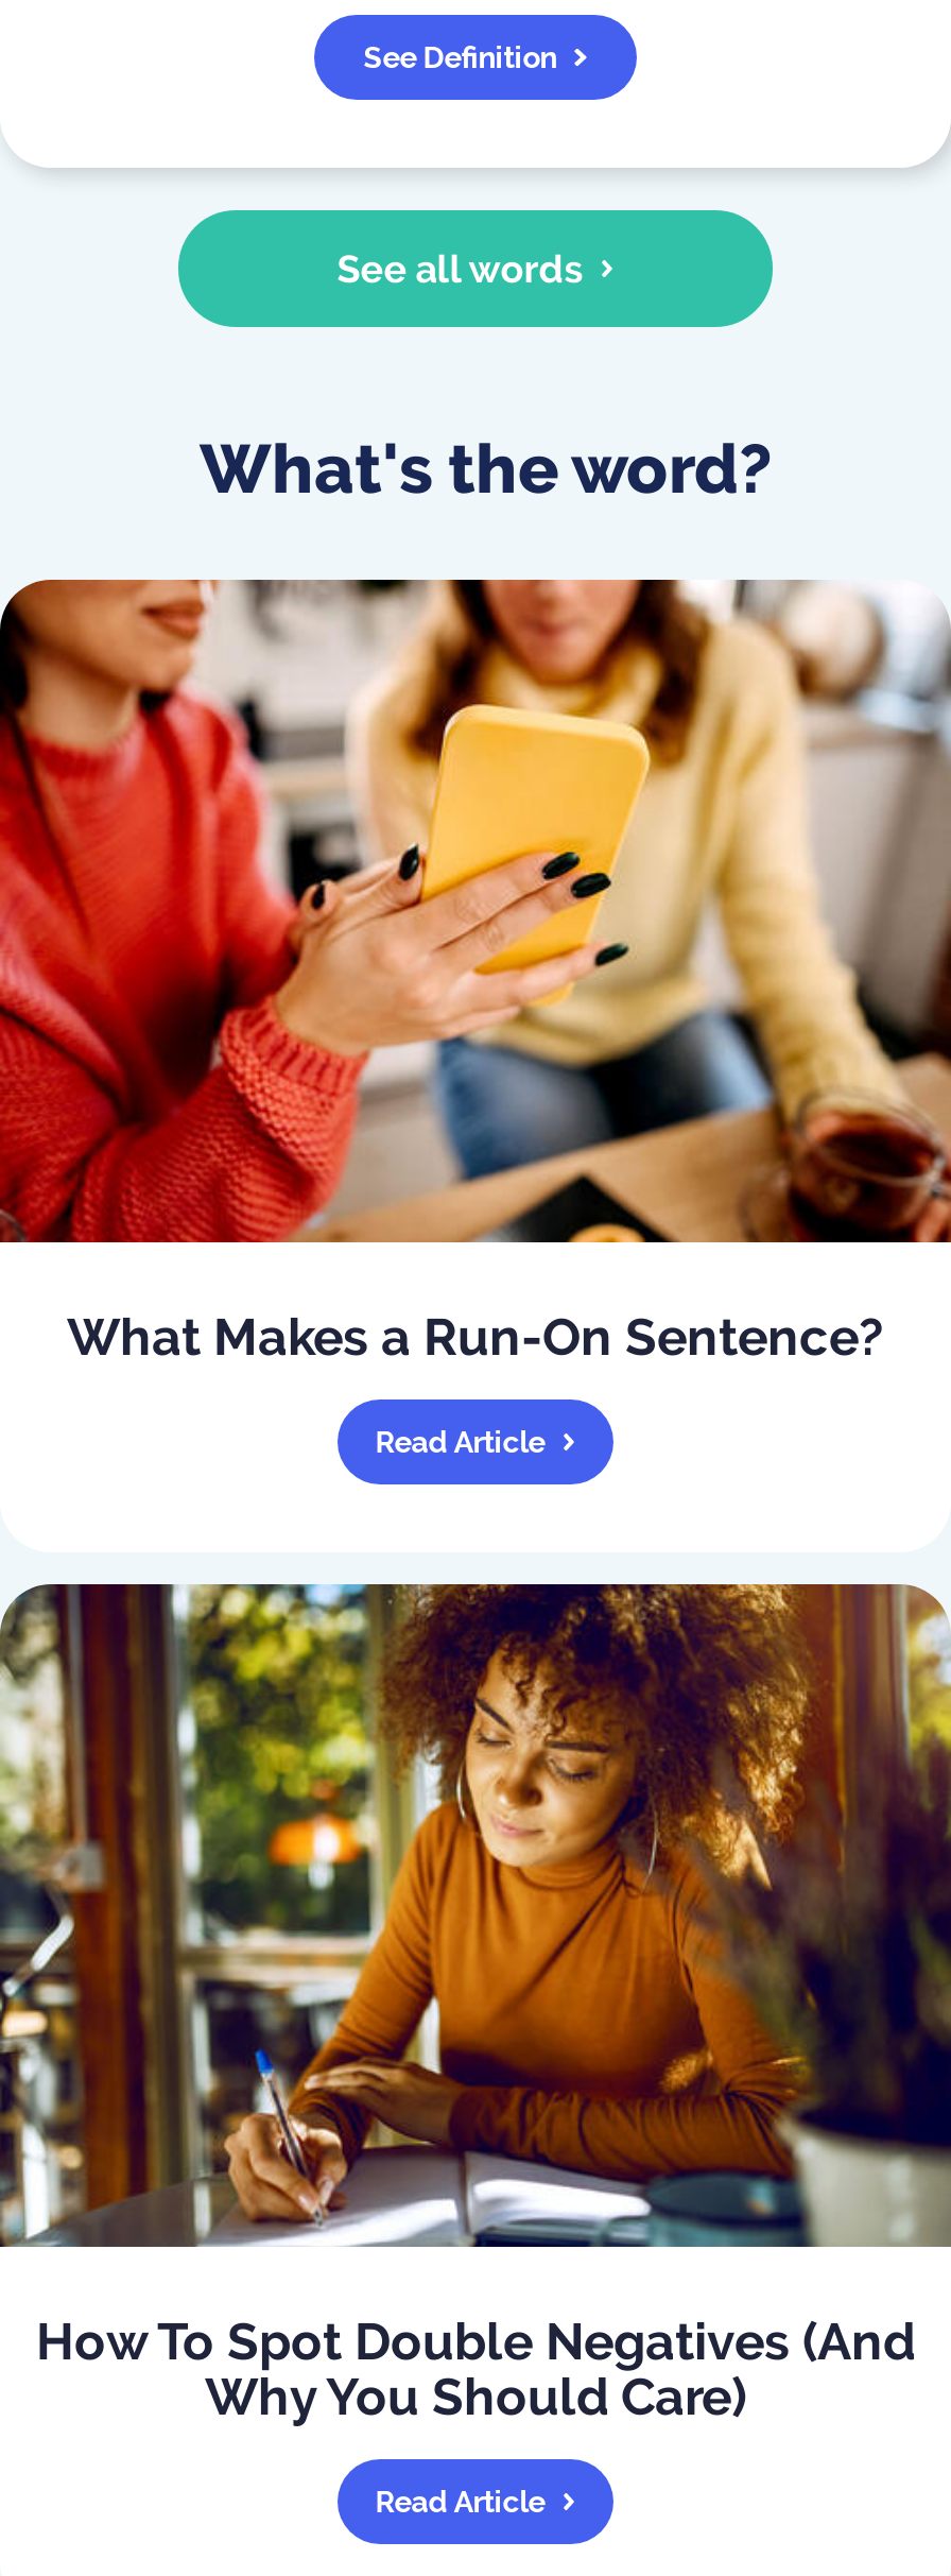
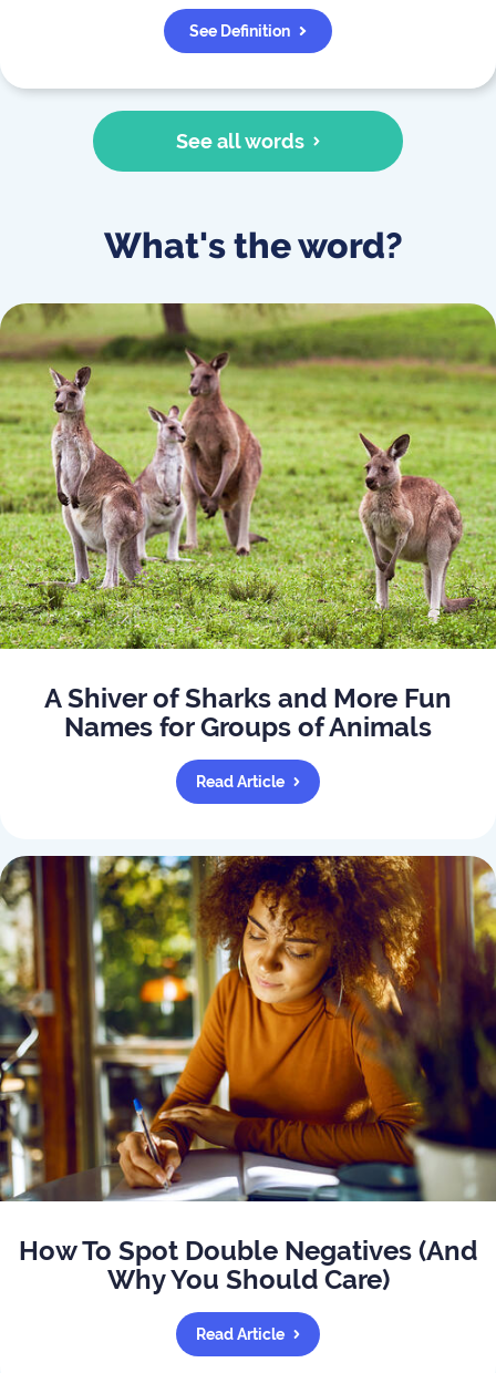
- [image]
- What Makes a Run-On Sentence?
+ [image]
+ A Shiver of Sharks and More Fun
+ Names for Groups of Animals
